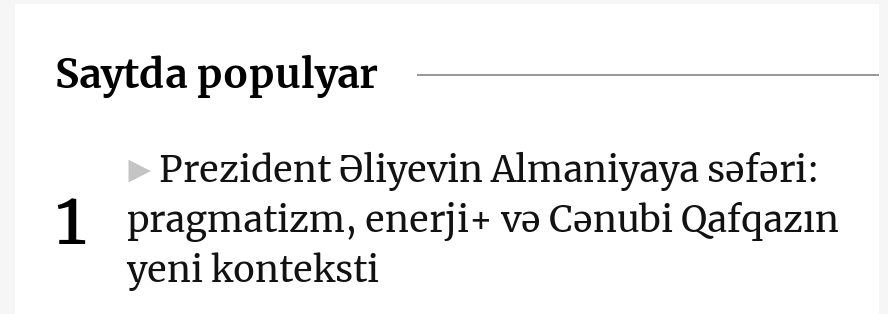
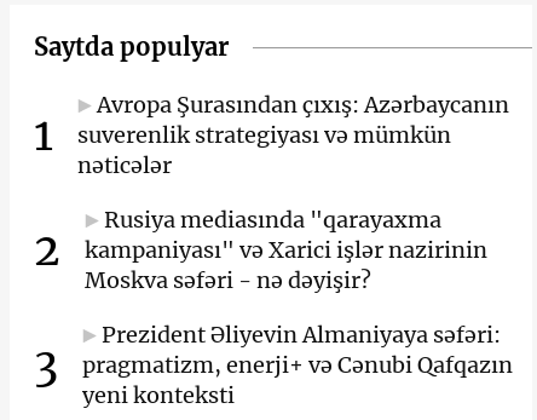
+ Avropa Şurasından çıxış: Azərbaycanın
+ suverenlik strategiyası və mümkün
+ nəticələr
+ 2

+ Rusiya mediasında "qarayaxma
+ kampaniyası" və Xarici işlər nazirinin
+ Moskva səfəri - nə dəyişir?
+ 3
